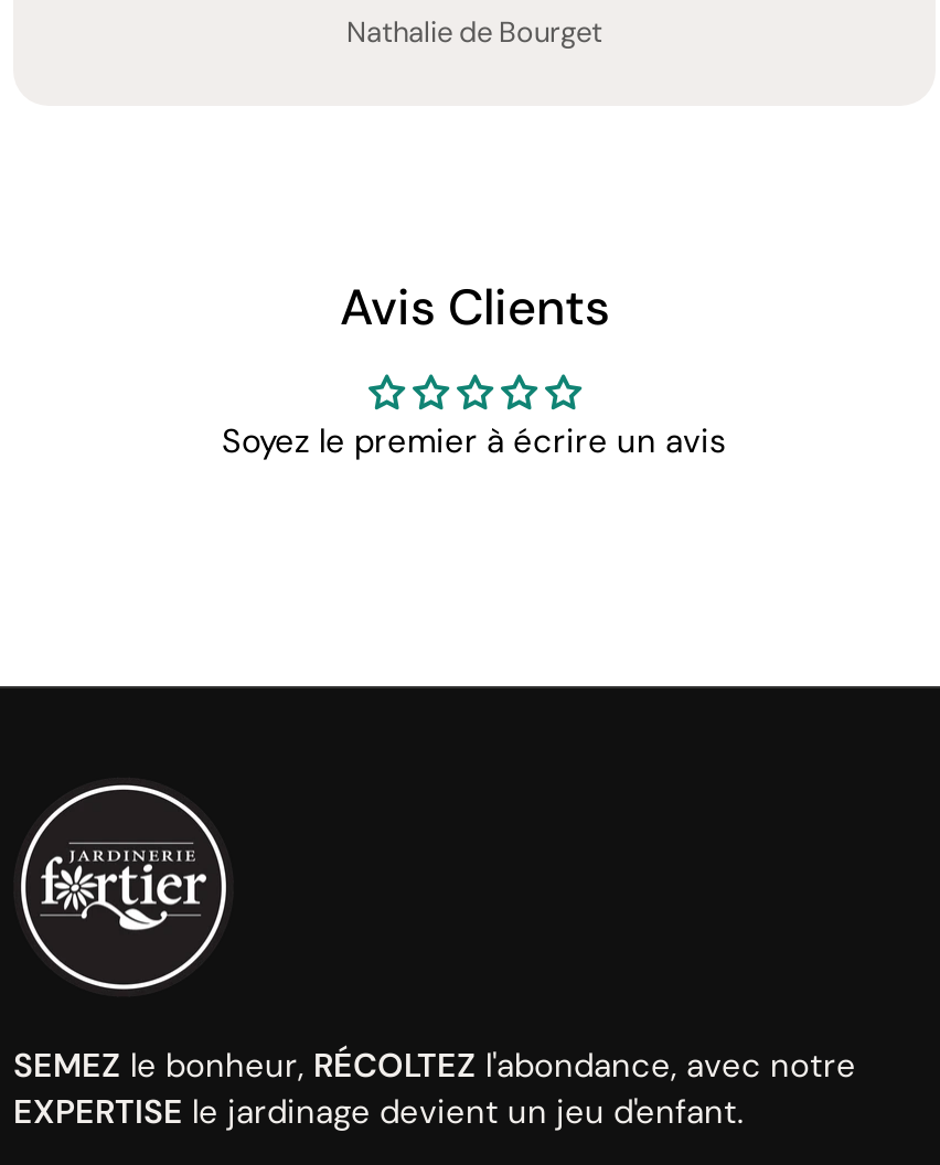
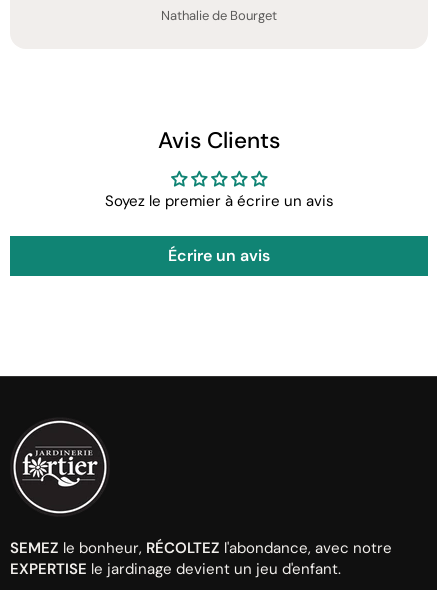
+ Écrire un avis
